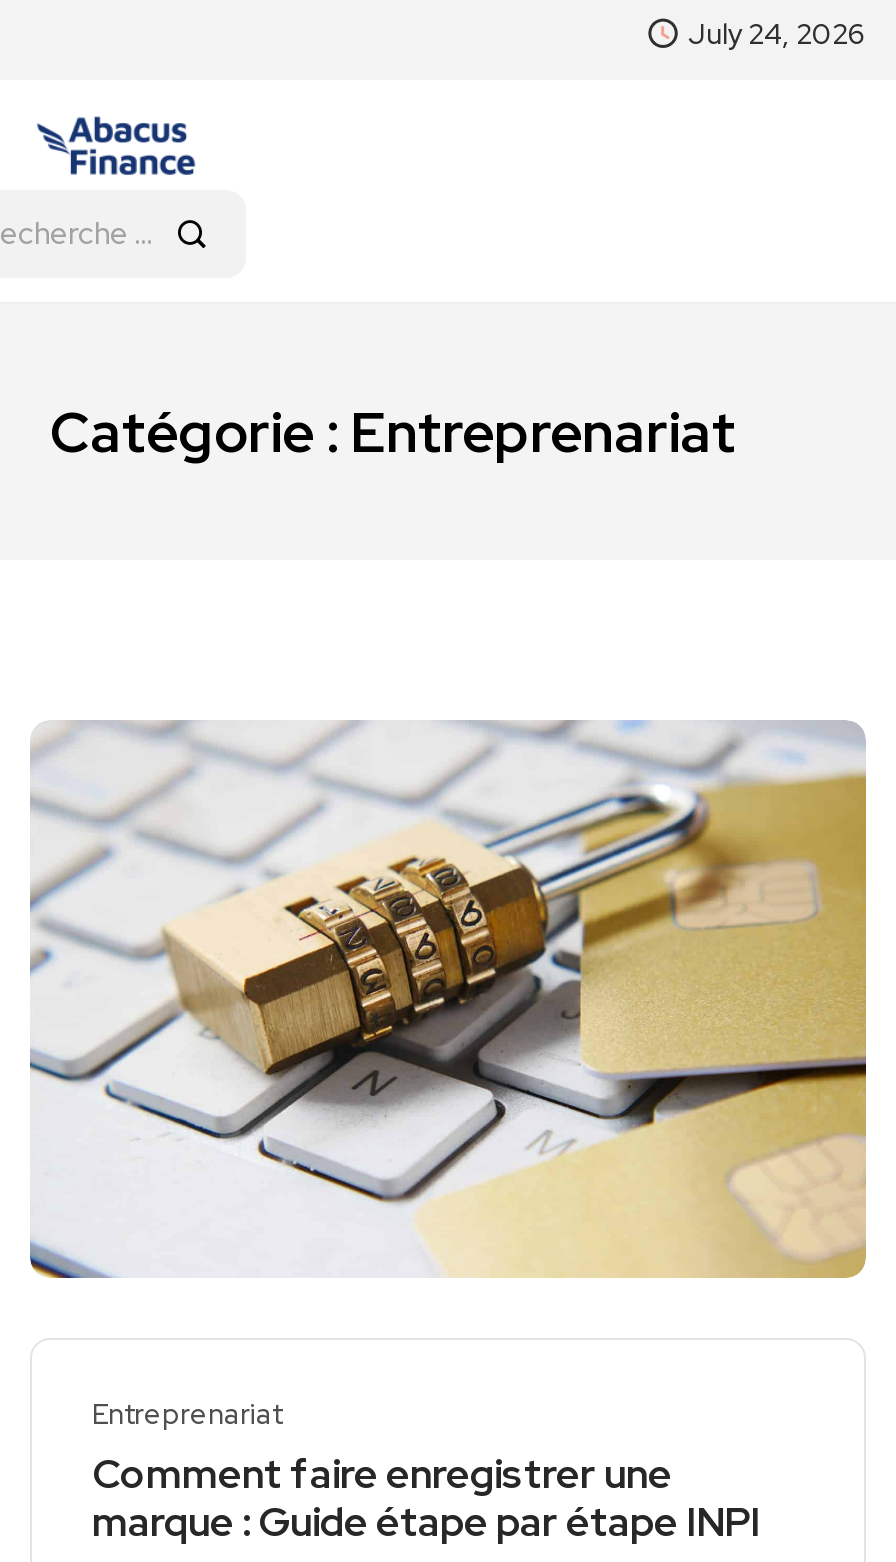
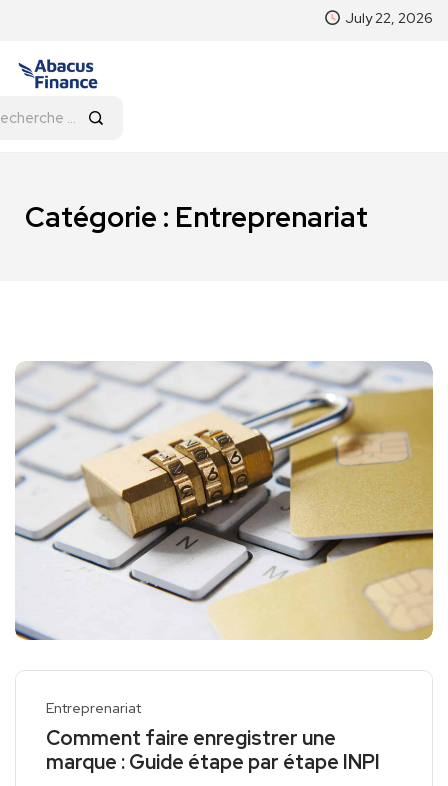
- July 24, 2026
+ July 22, 2026
